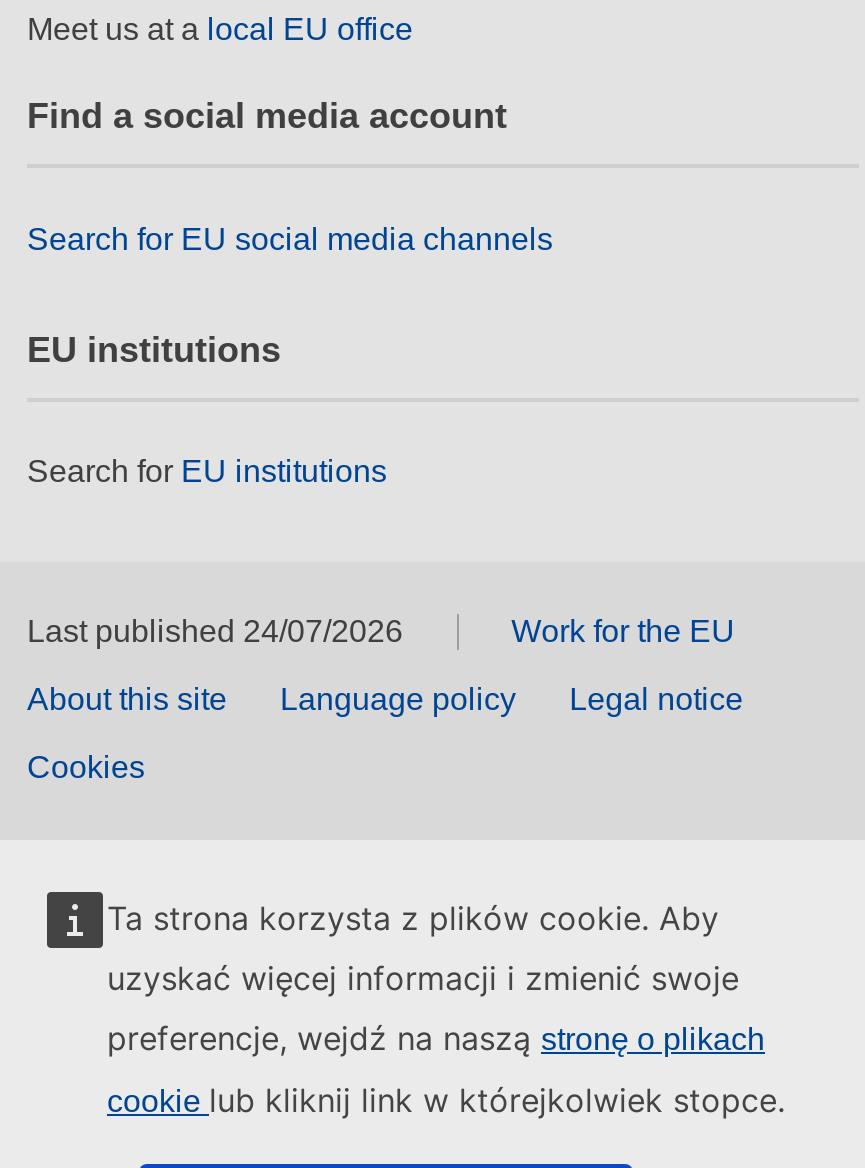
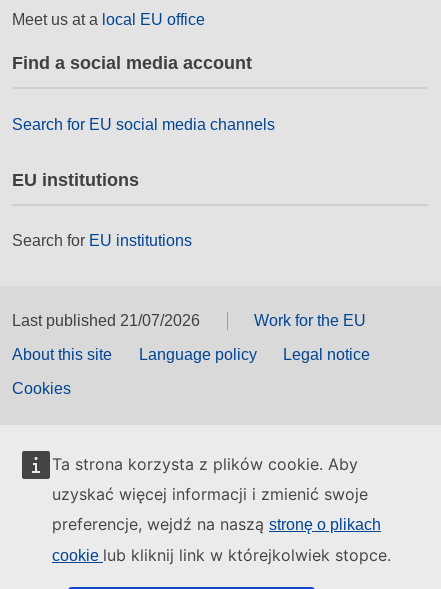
- Last published 24/07/2026
+ Last published 21/07/2026
